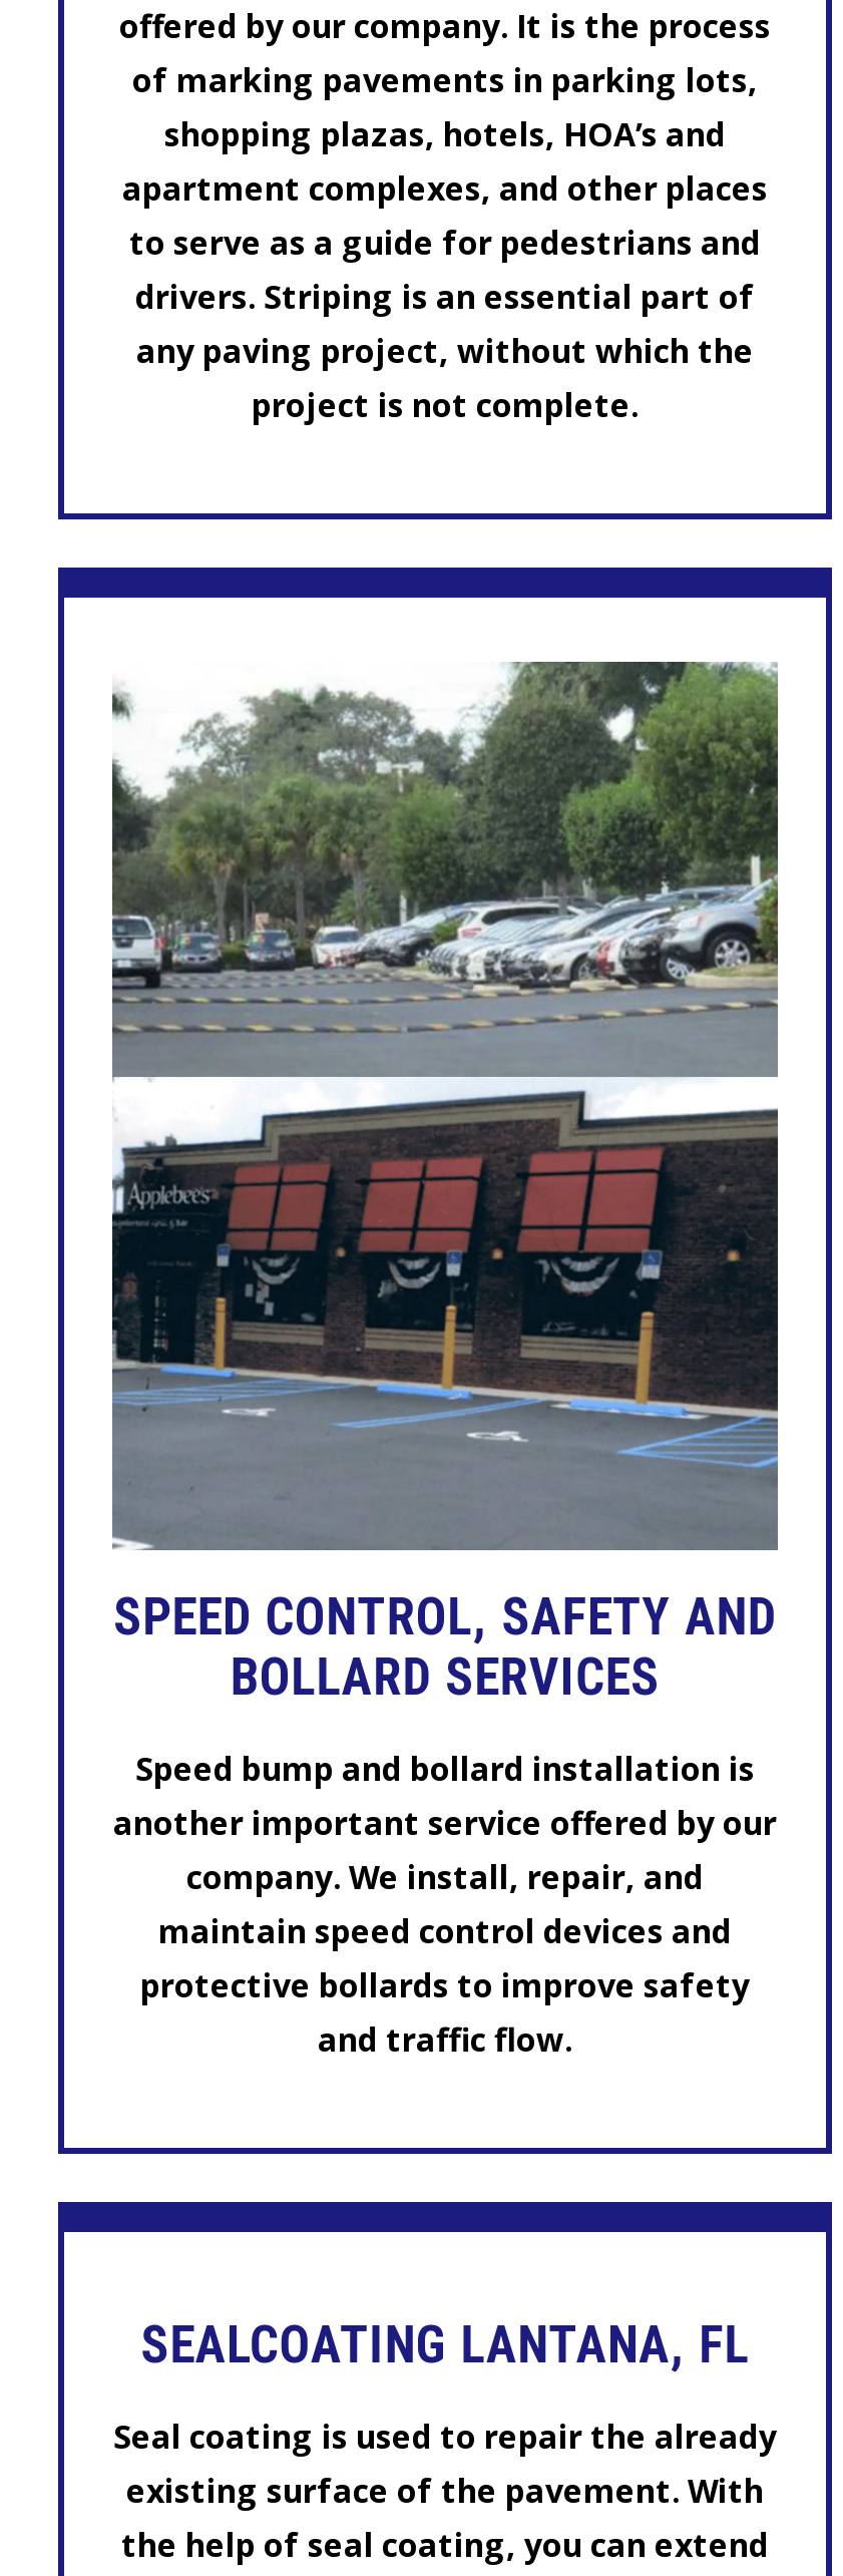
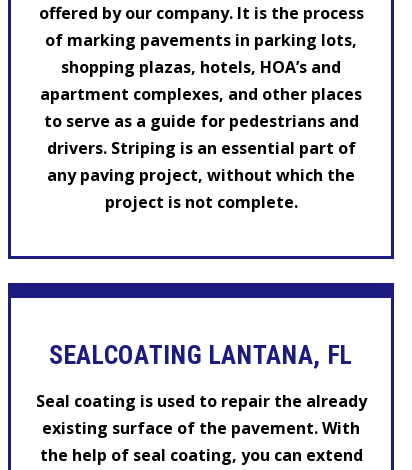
- [image]
- SPEED CONTROL, SAFETY AND
- BOLLARD SERVICES
- Speed bump and bollard installation is
- another important service offered by our
- company. We install, repair, and
- maintain speed control devices and
- protective bollards to improve safety
- and traffic flow.
